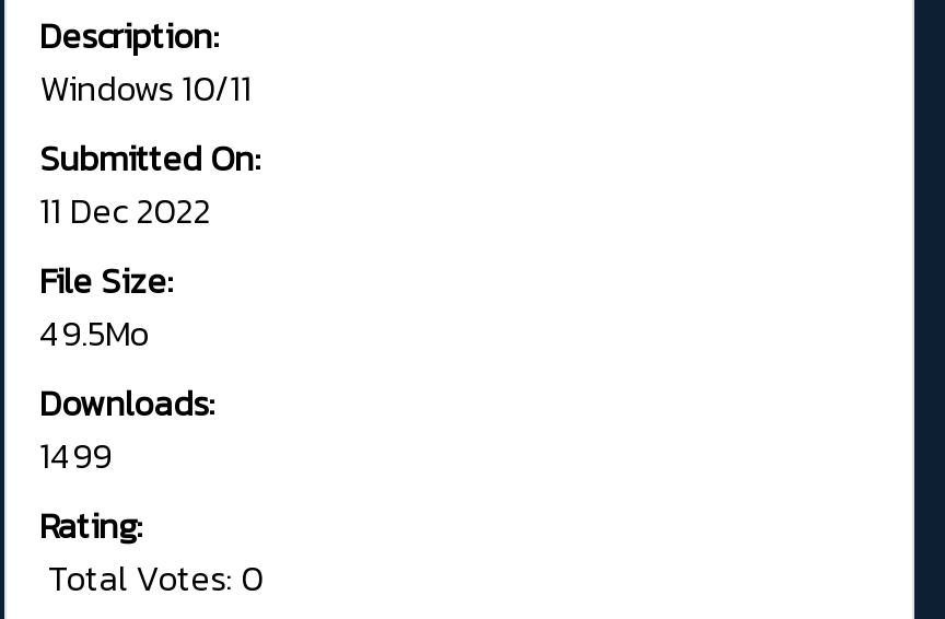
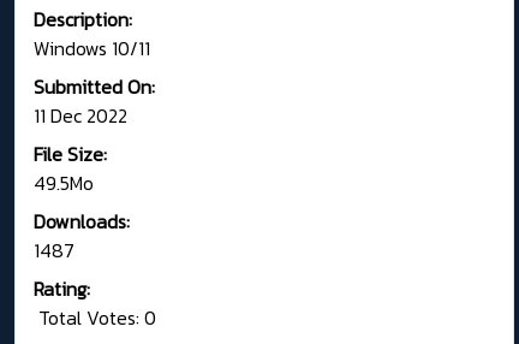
- 1499
+ 1487
